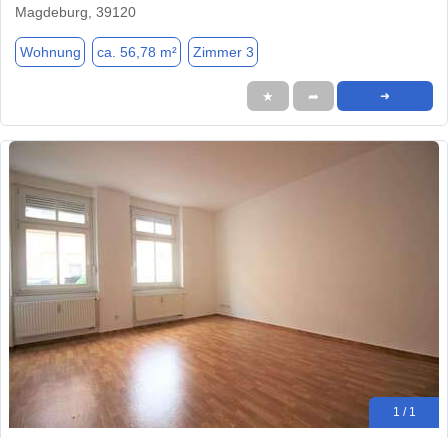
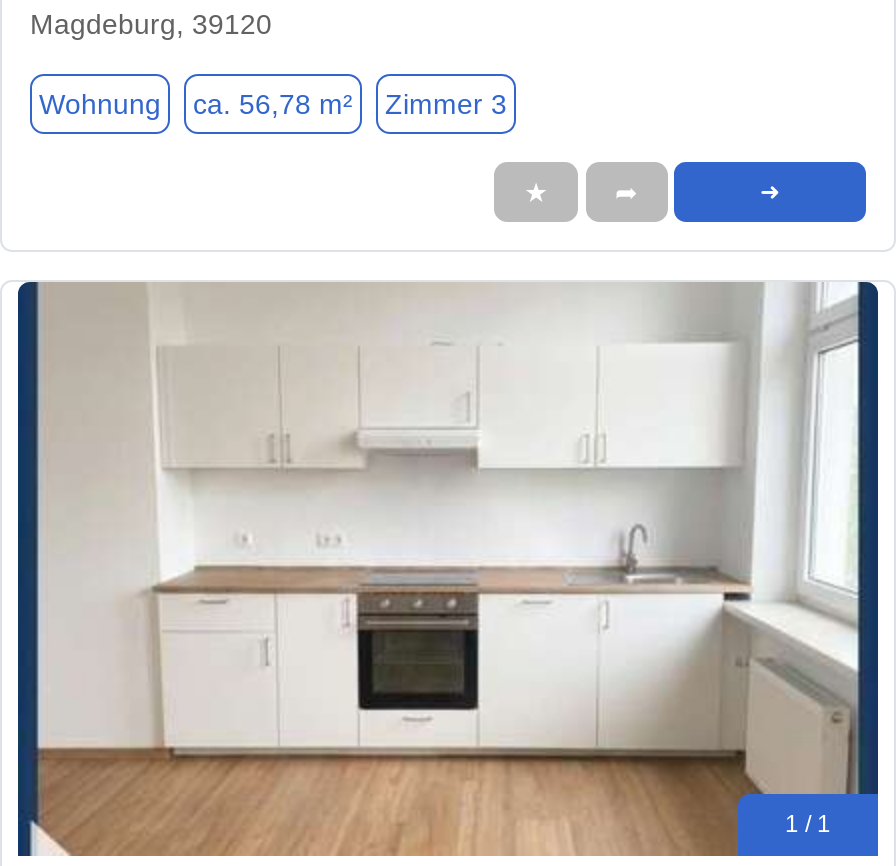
- [image]
+ [image]
